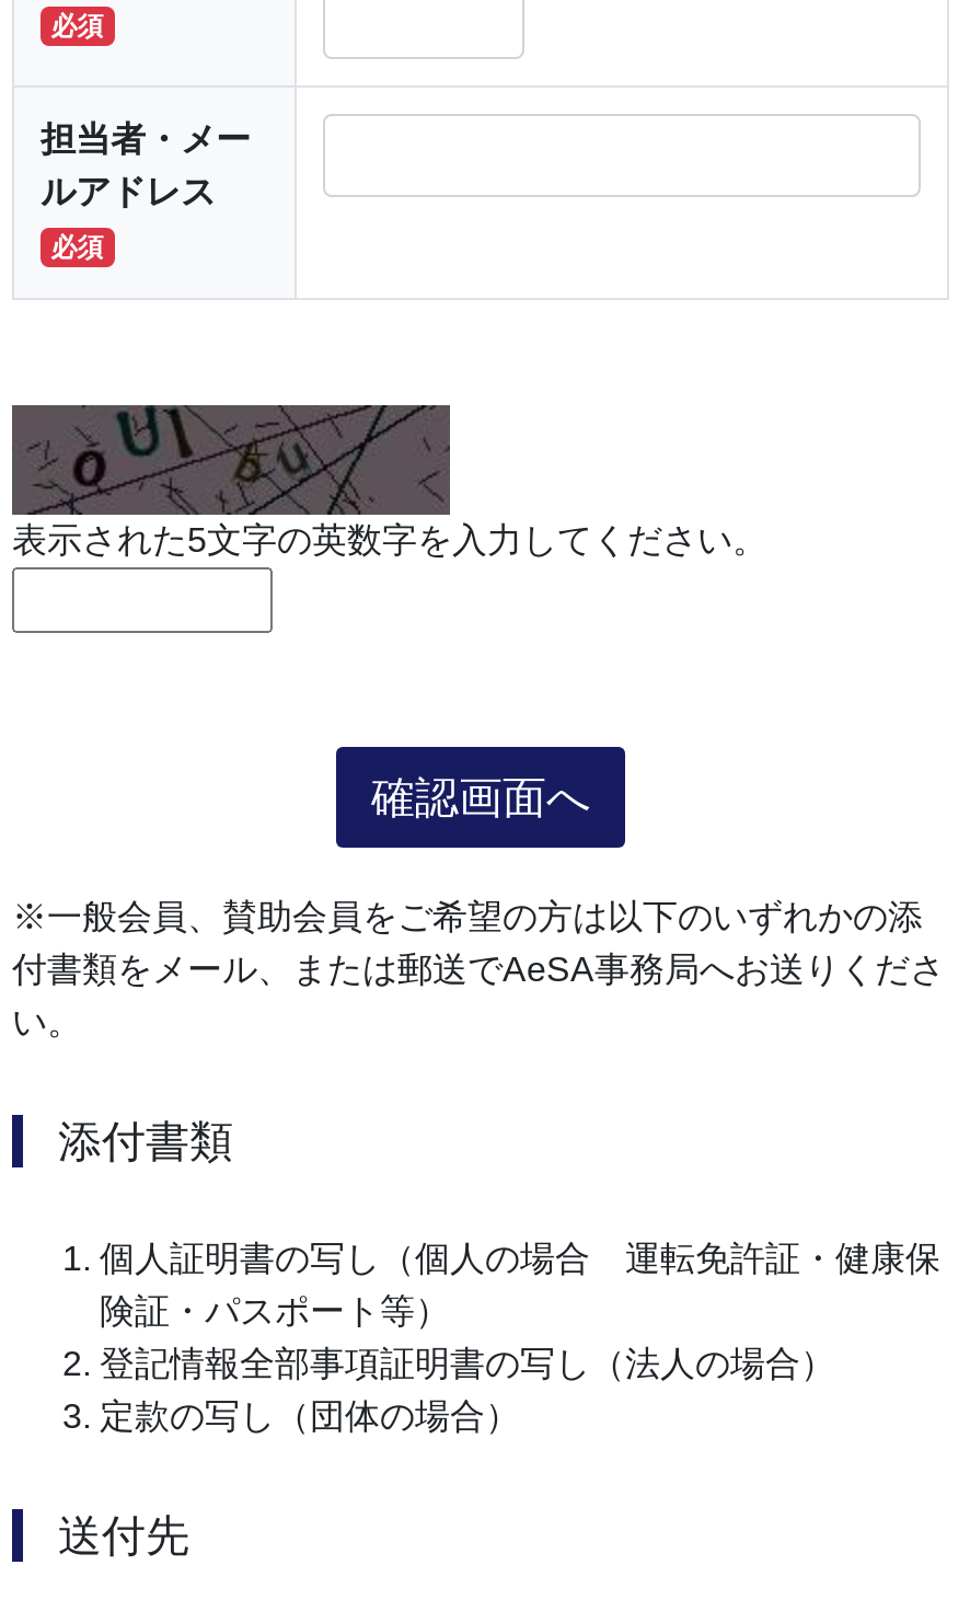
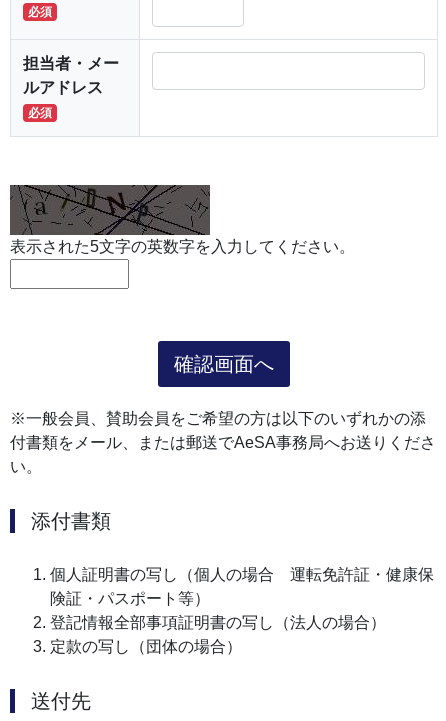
- [image]
+ [image]
